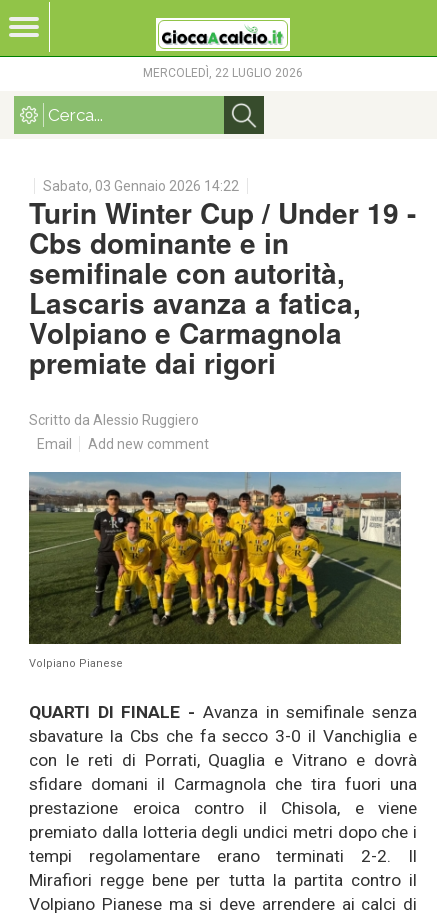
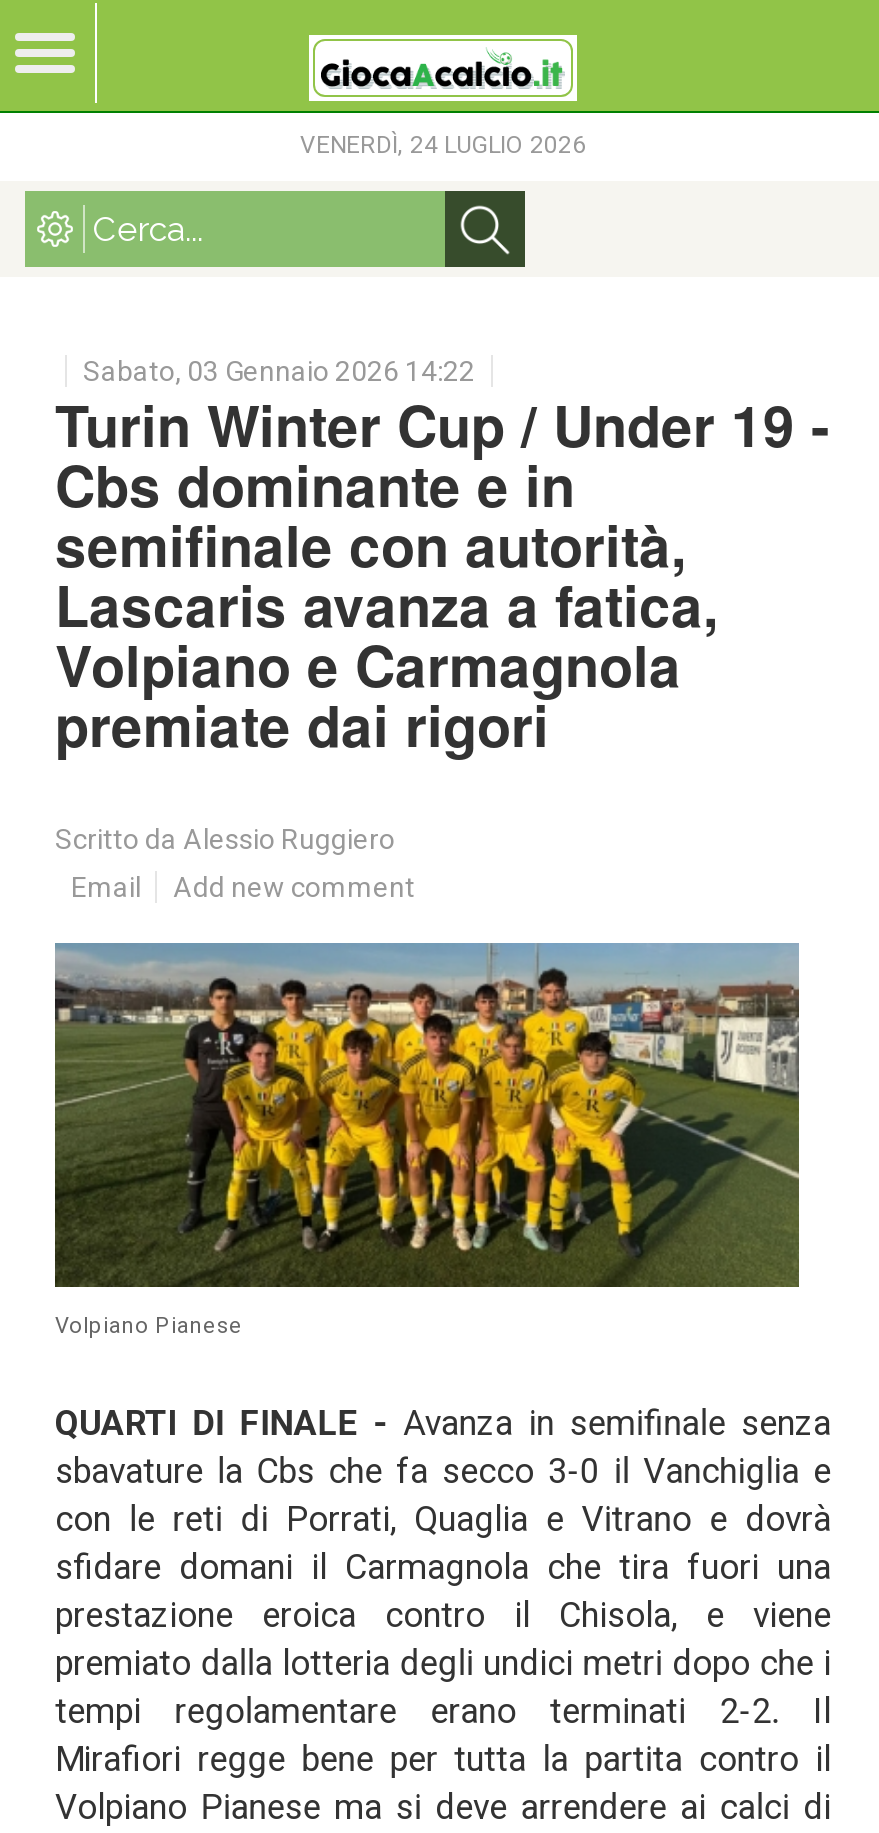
- MERCOLEDÌ, 22 LUGLIO 2026
+ VENERDÌ, 24 LUGLIO 2026
